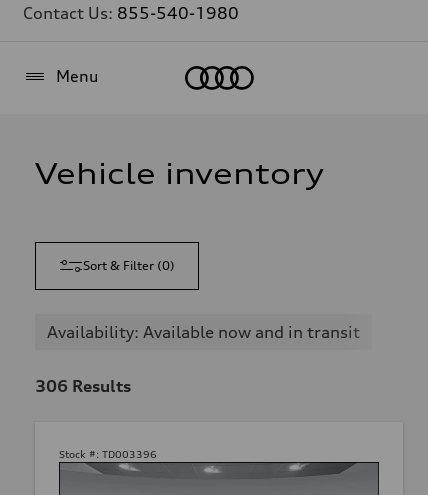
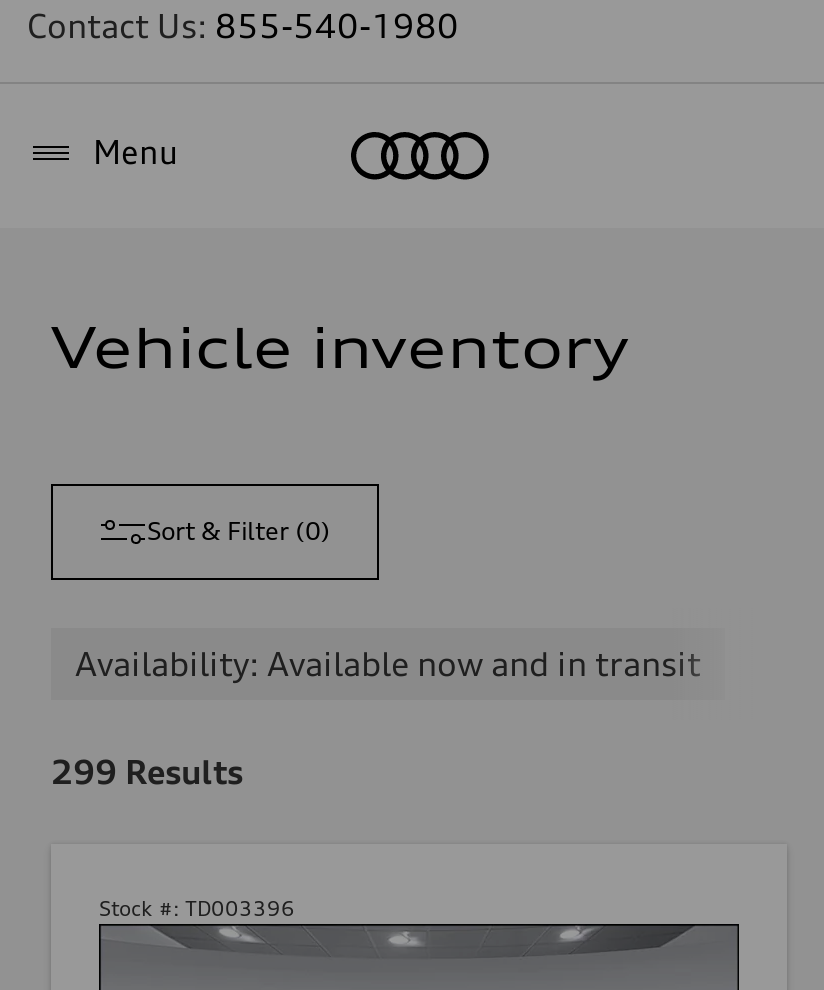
- 306 Results
+ 299 Results
